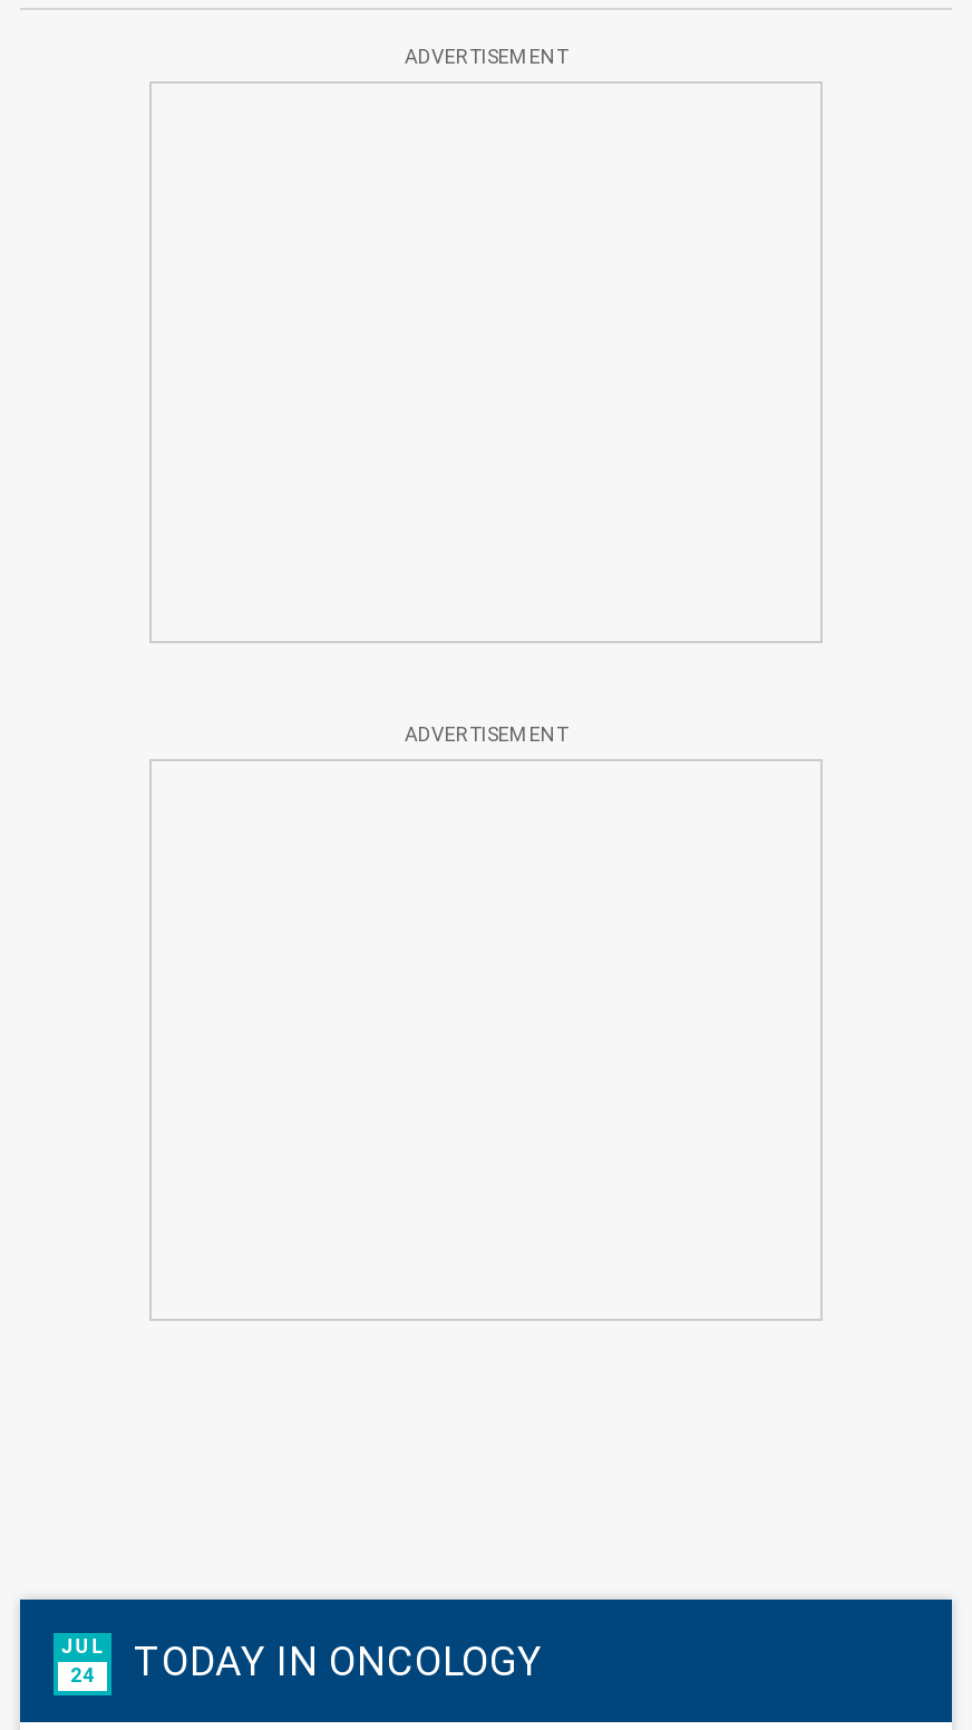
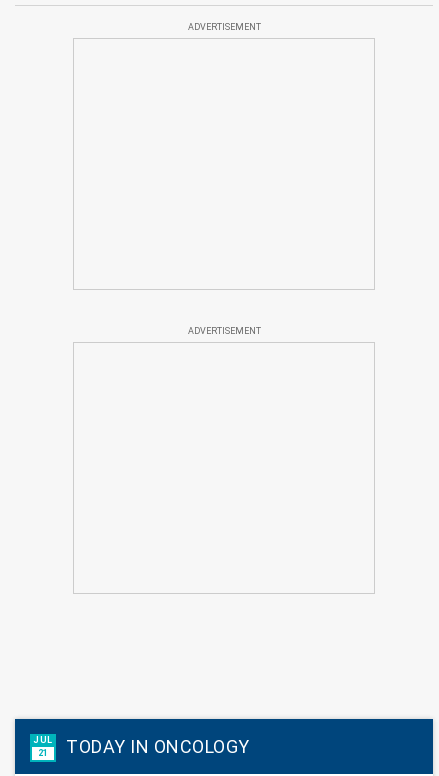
- JUL 24 TODAY IN ONCOLOGY
+ JUL 21 TODAY IN ONCOLOGY
